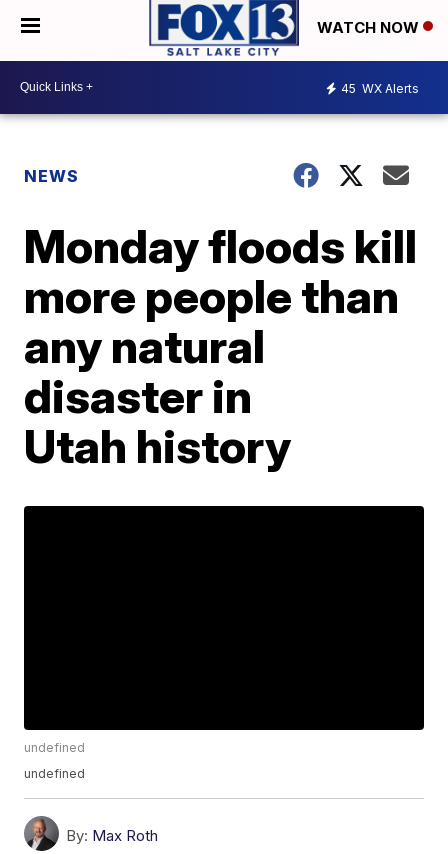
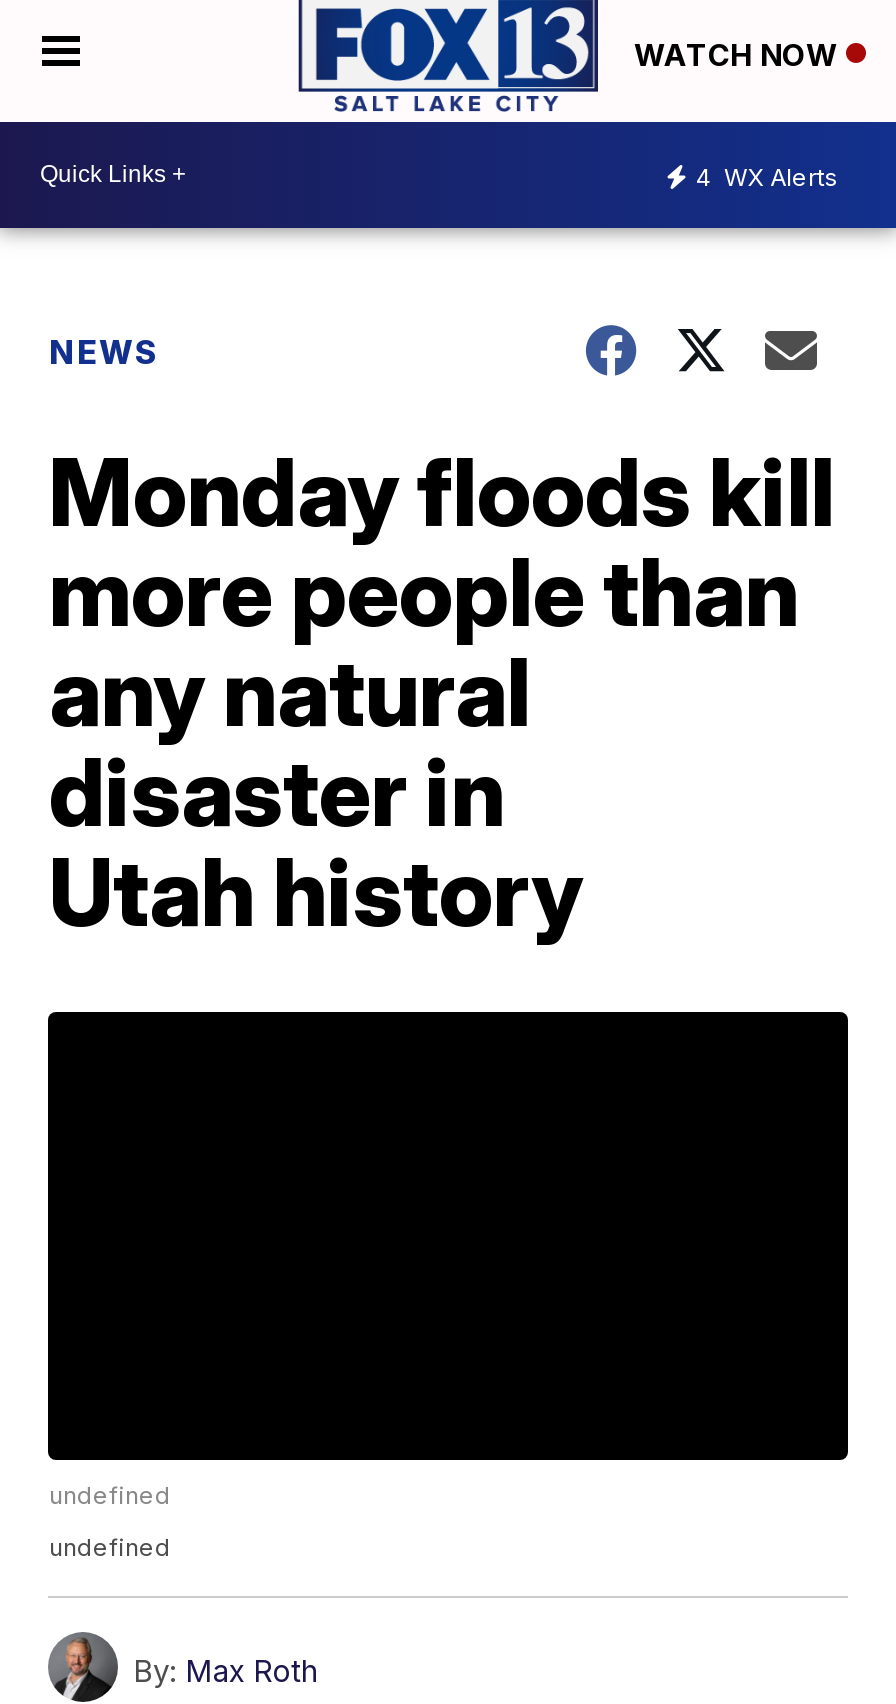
- 45 WX Alerts
+ 4 WX Alerts
